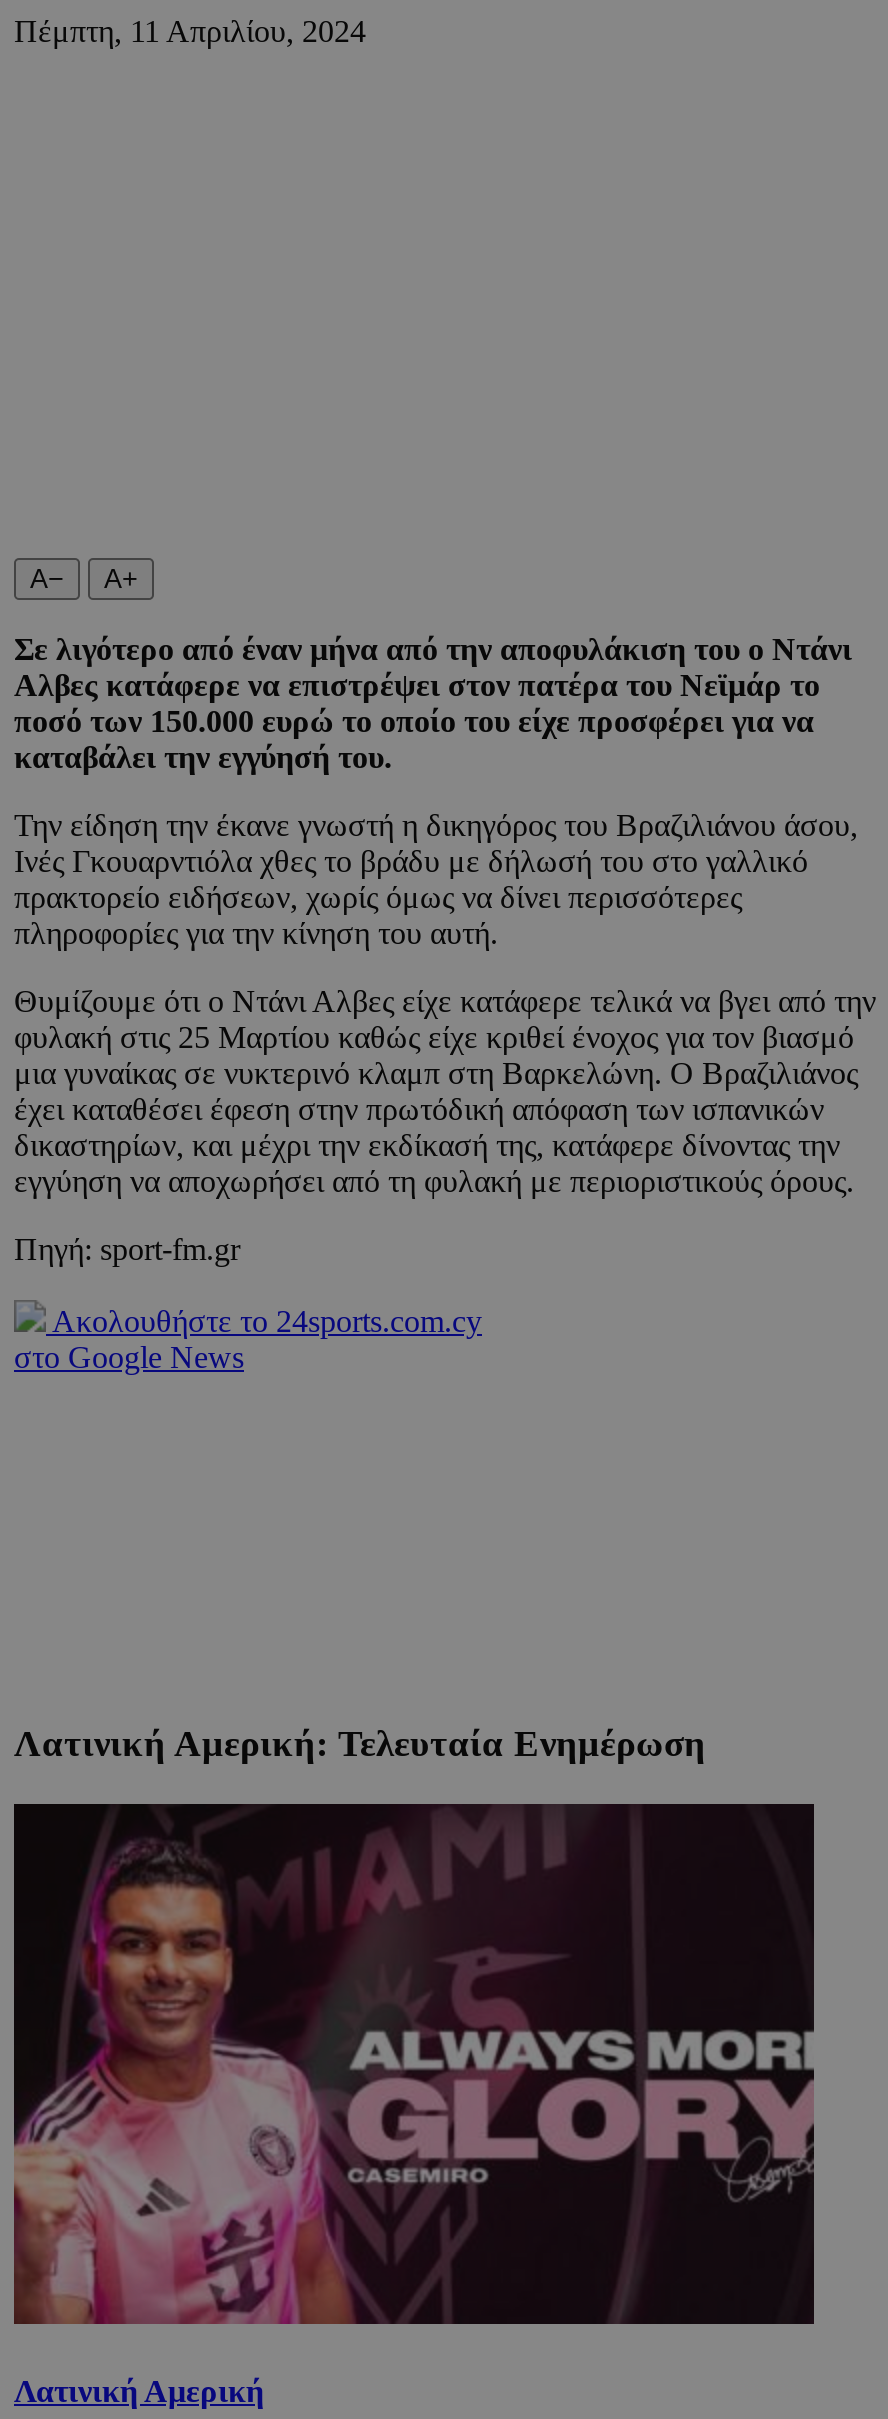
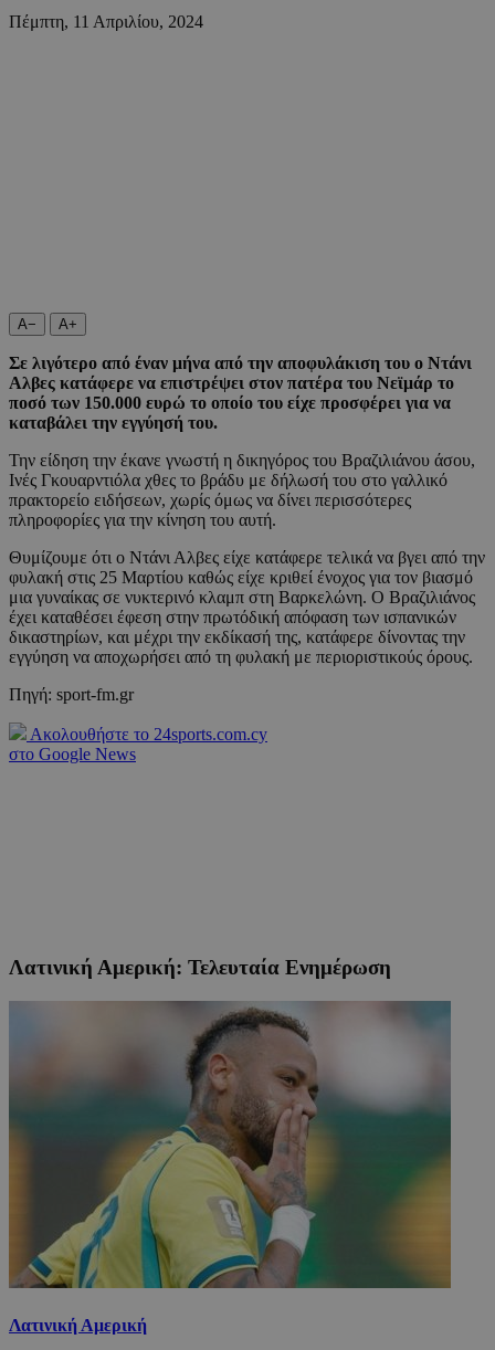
- [image]
+ [image]
